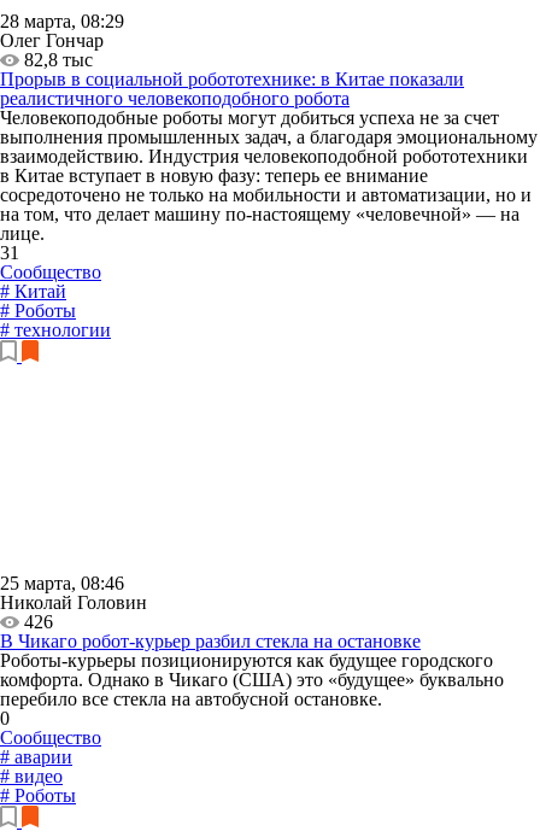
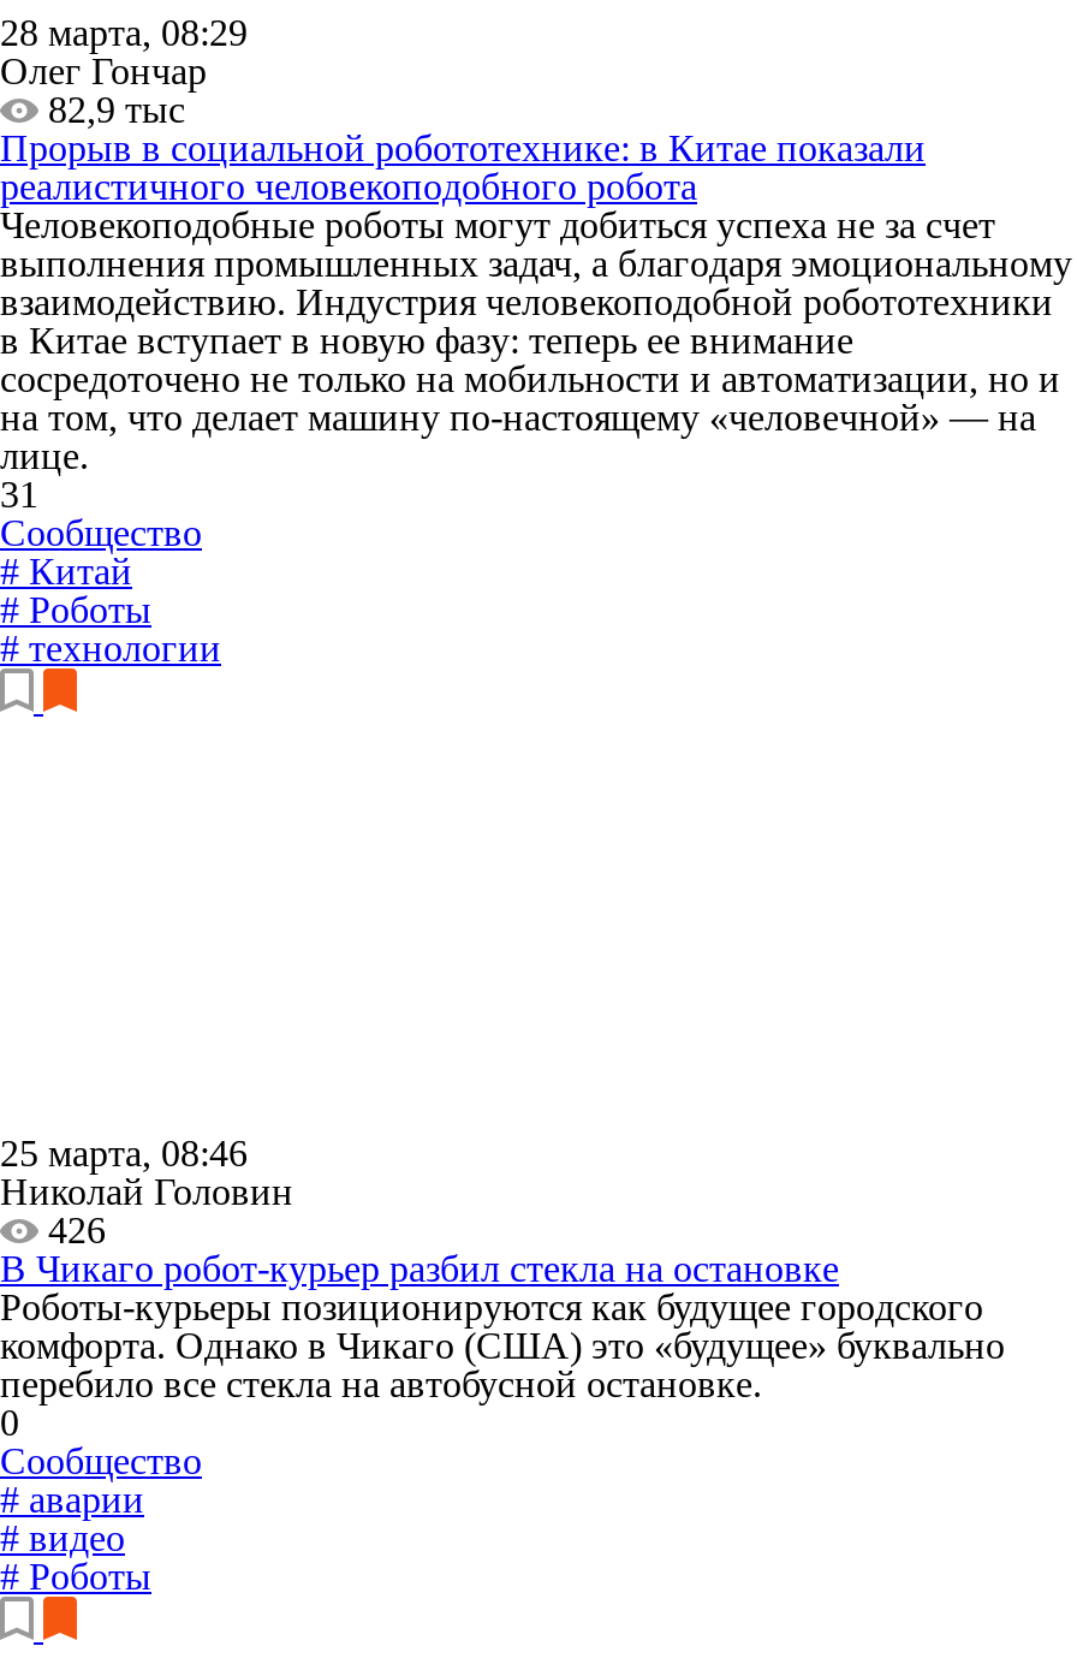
- 82,8 тыс
+ 82,9 тыс
